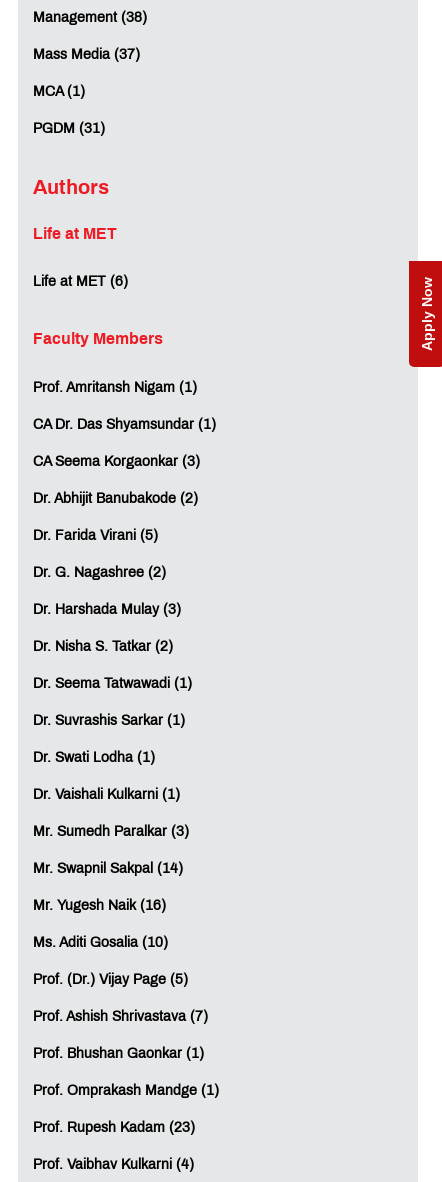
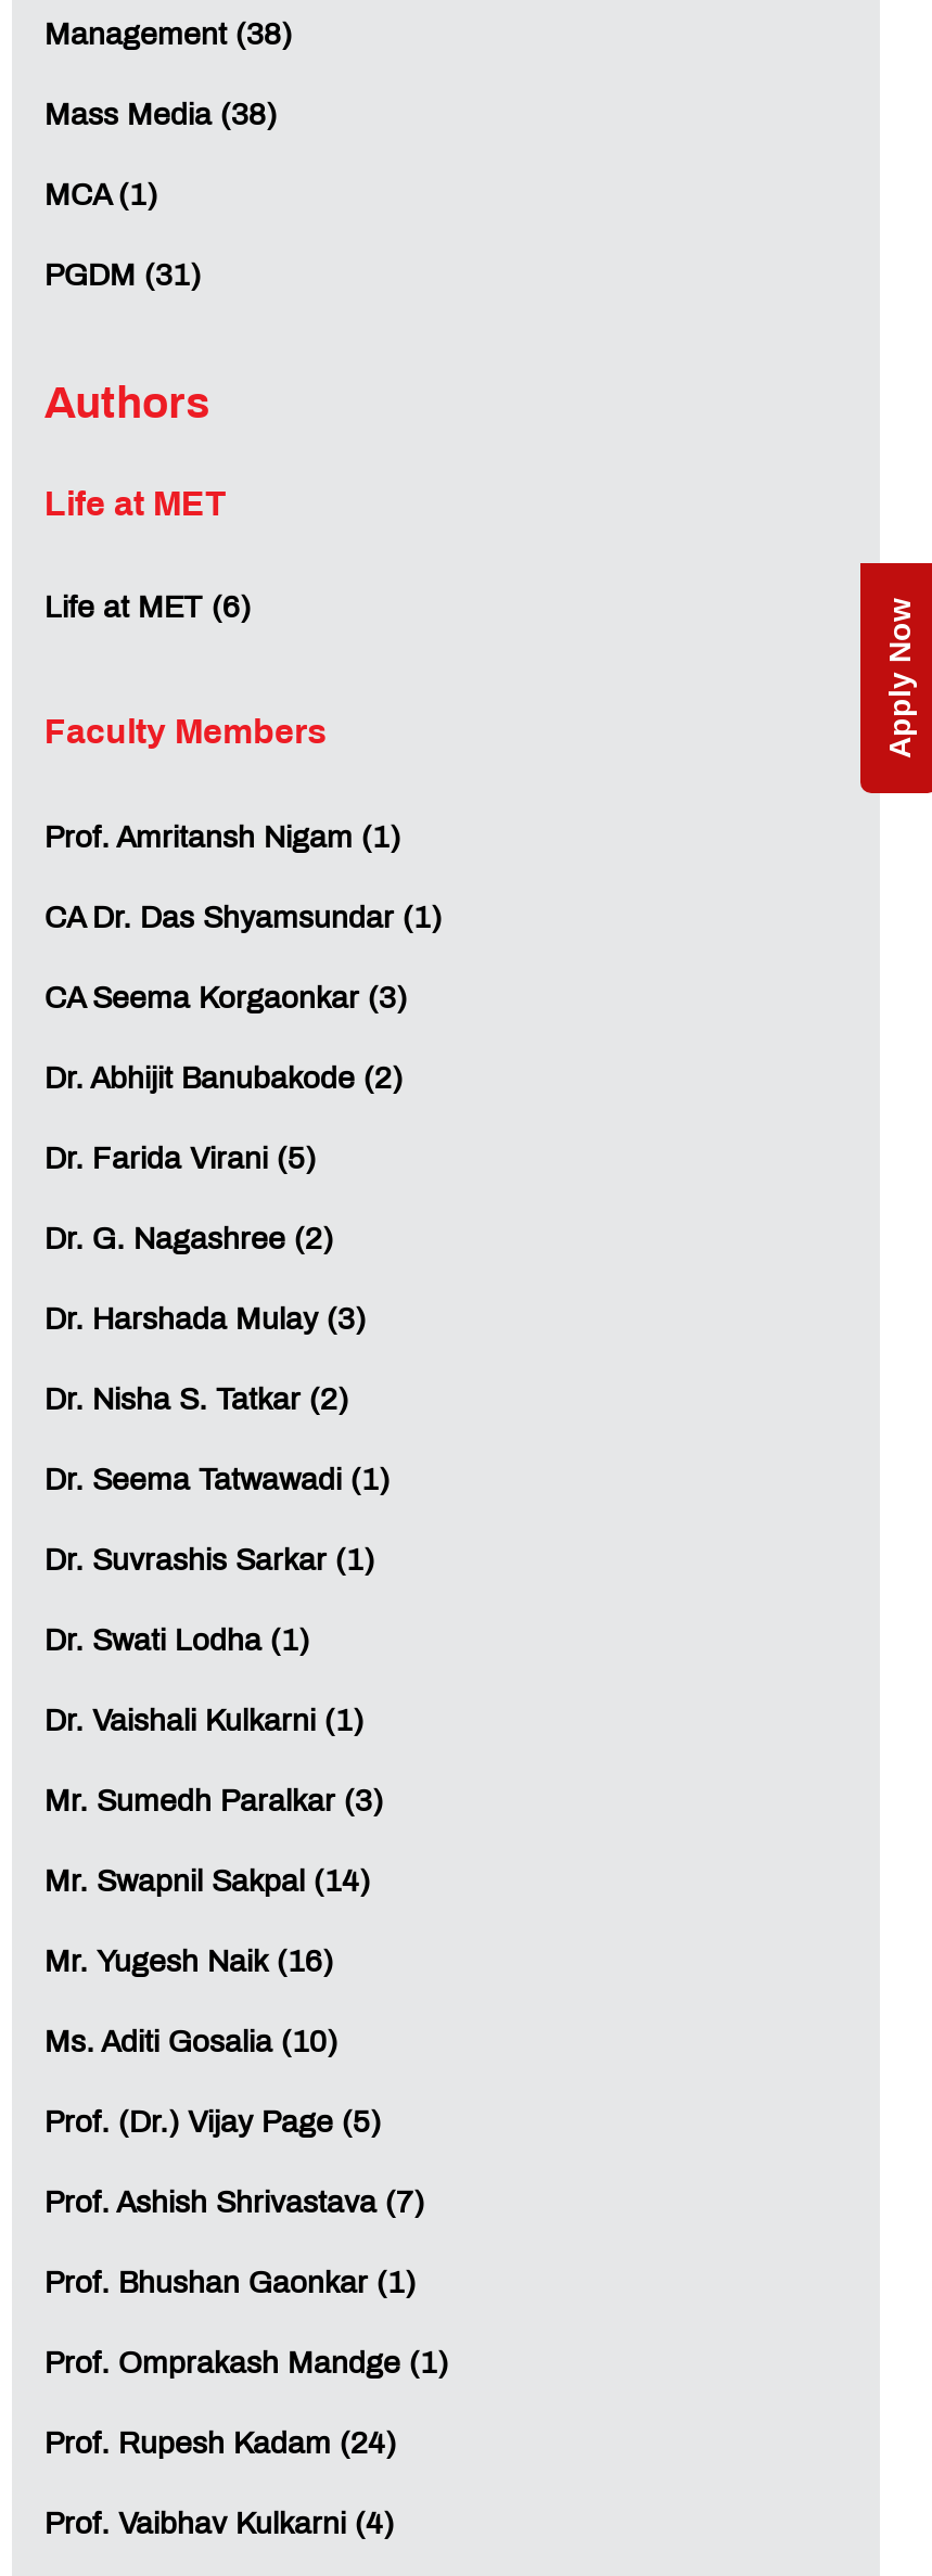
- Mass Media (37)
+ Mass Media (38)

- Prof. Rupesh Kadam (23)
+ Prof. Rupesh Kadam (24)
